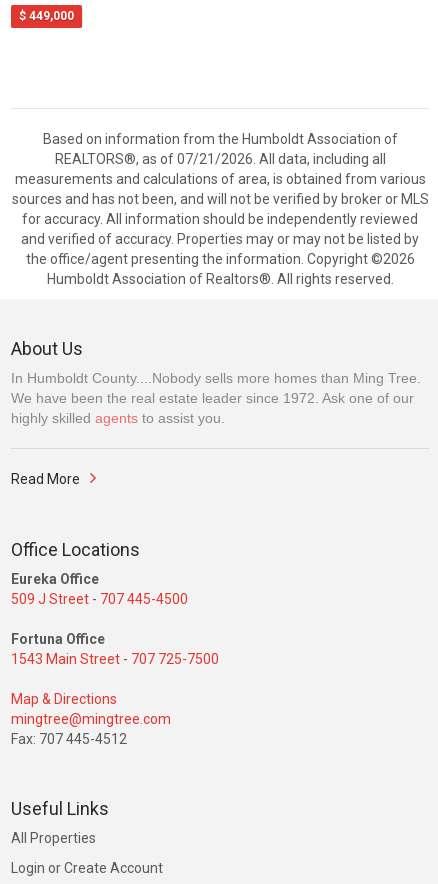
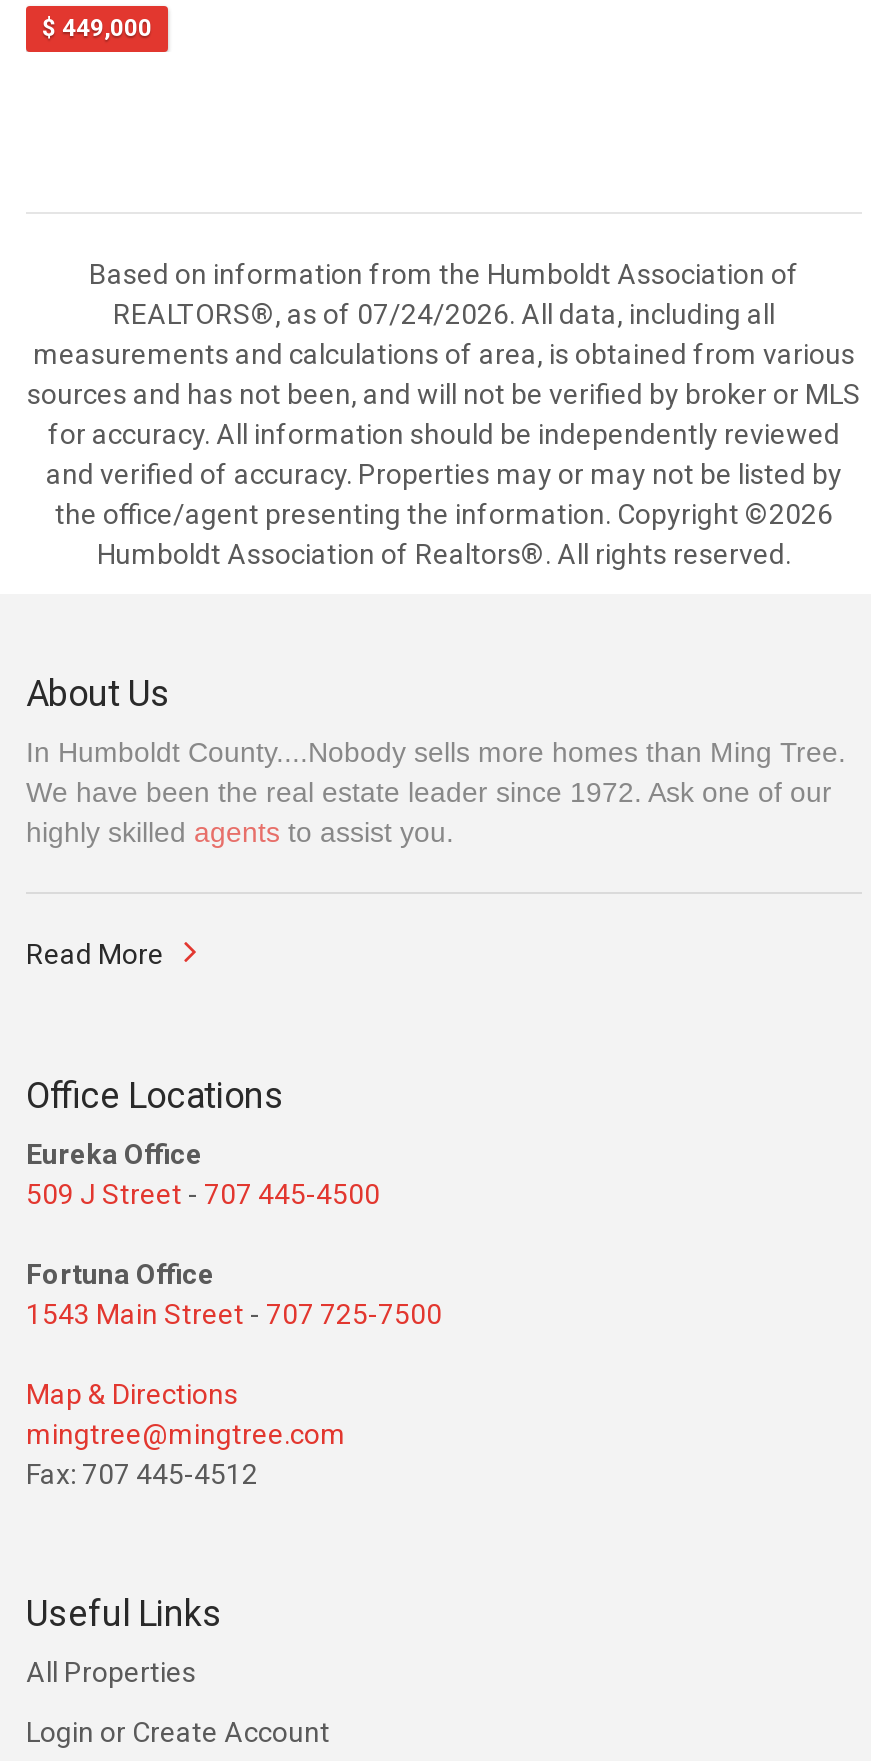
- REALTORS®, as of 07/21/2026. All data, including all
+ REALTORS®, as of 07/24/2026. All data, including all
